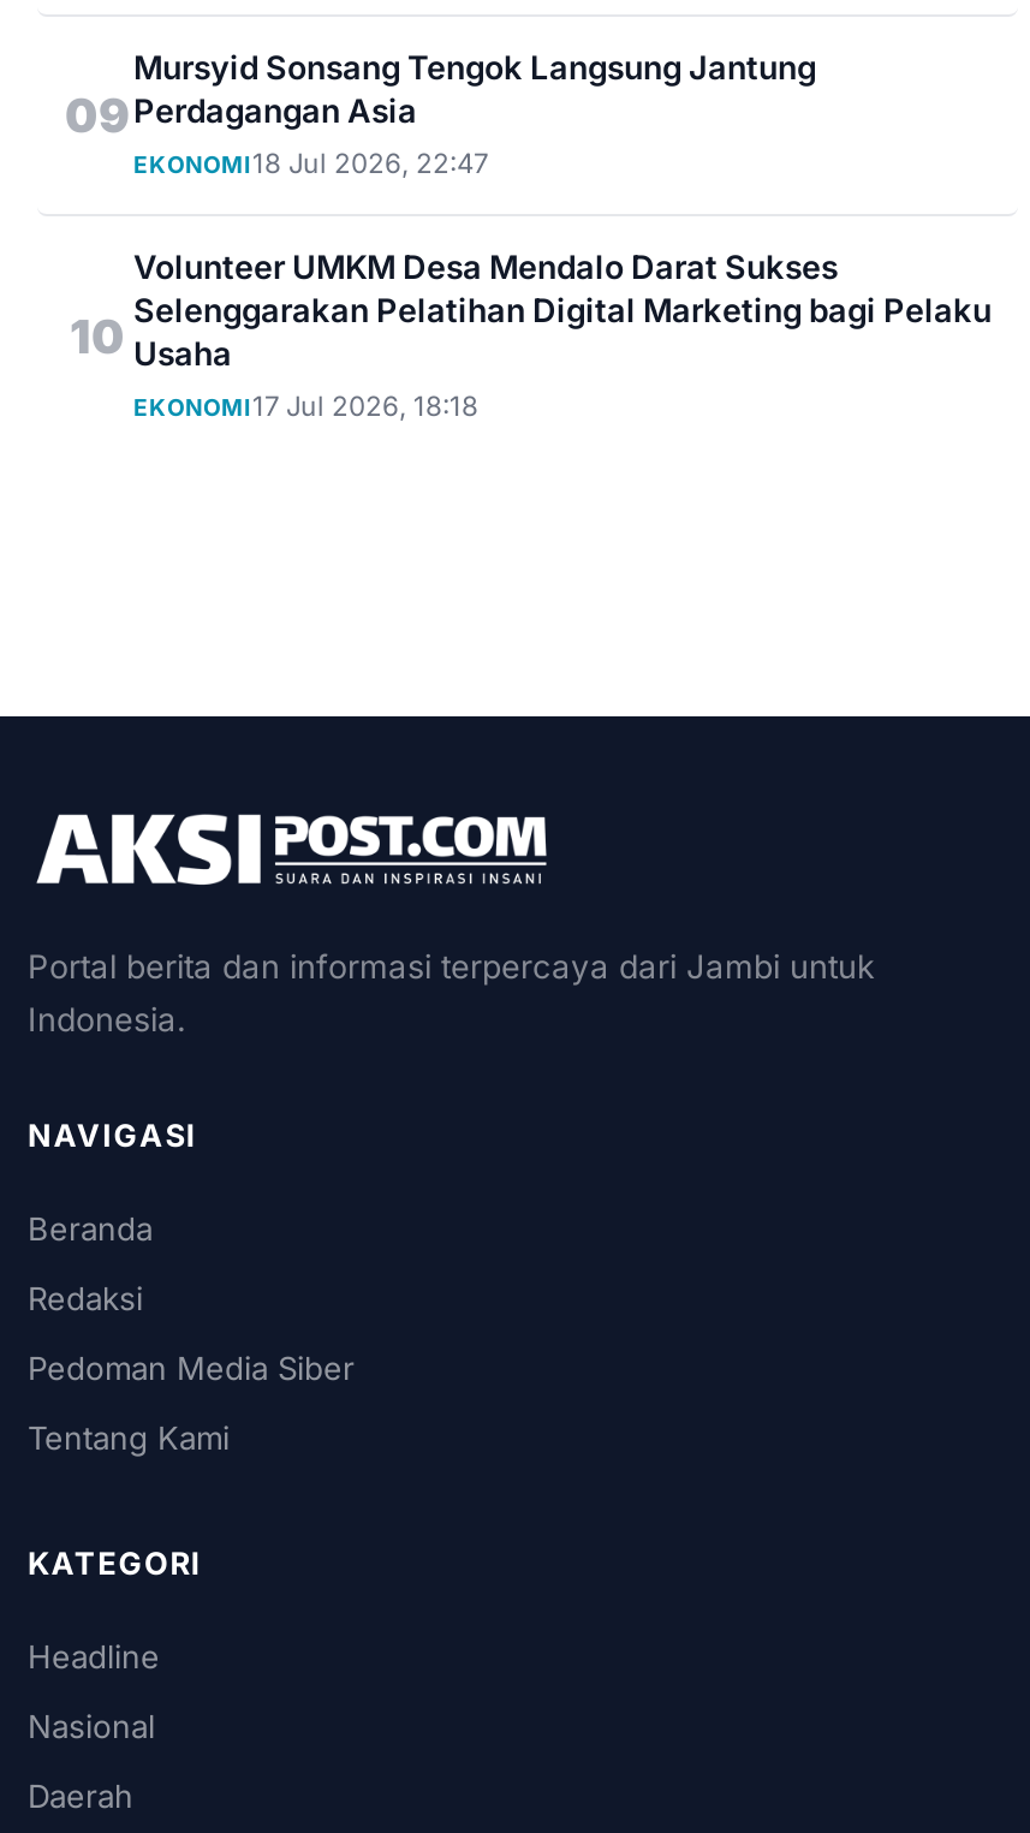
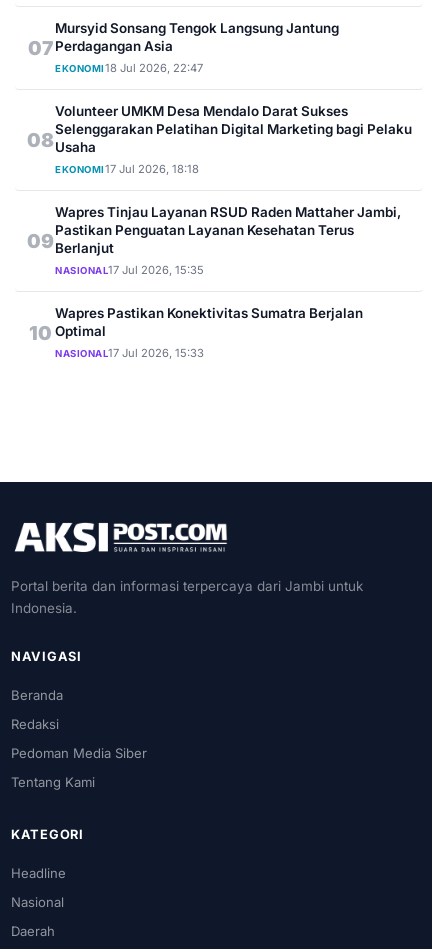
- 09 Perdagangan Asia
+ 07 Perdagangan Asia

- 10 Selenggarakan Pelatihan Digital Marketing bagi Pelaku Usaha
+ 08 Selenggarakan Pelatihan Digital Marketing bagi Pelaku Usaha

+ 09

+ Wapres Tinjau Layanan RSUD Raden Mattaher Jambi,
+ Pastikan Penguatan Layanan Kesehatan Terus
+ Berlanjut
+ NASIONAL17 Jul 2026, 15:35
+ 10

+ Wapres Pastikan Konektivitas Sumatra Berjalan
+ Optimal
+ NASIONAL17 Jul 2026, 15:33
